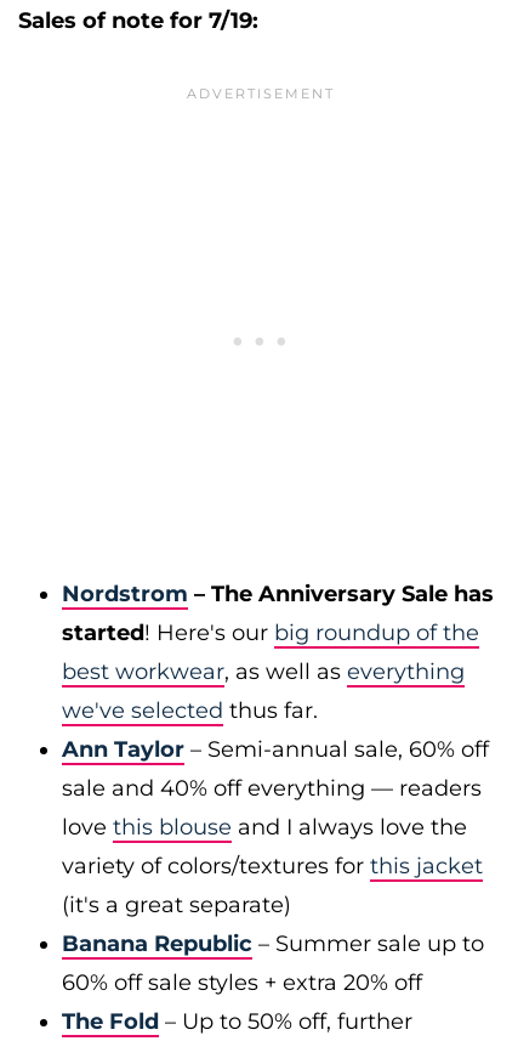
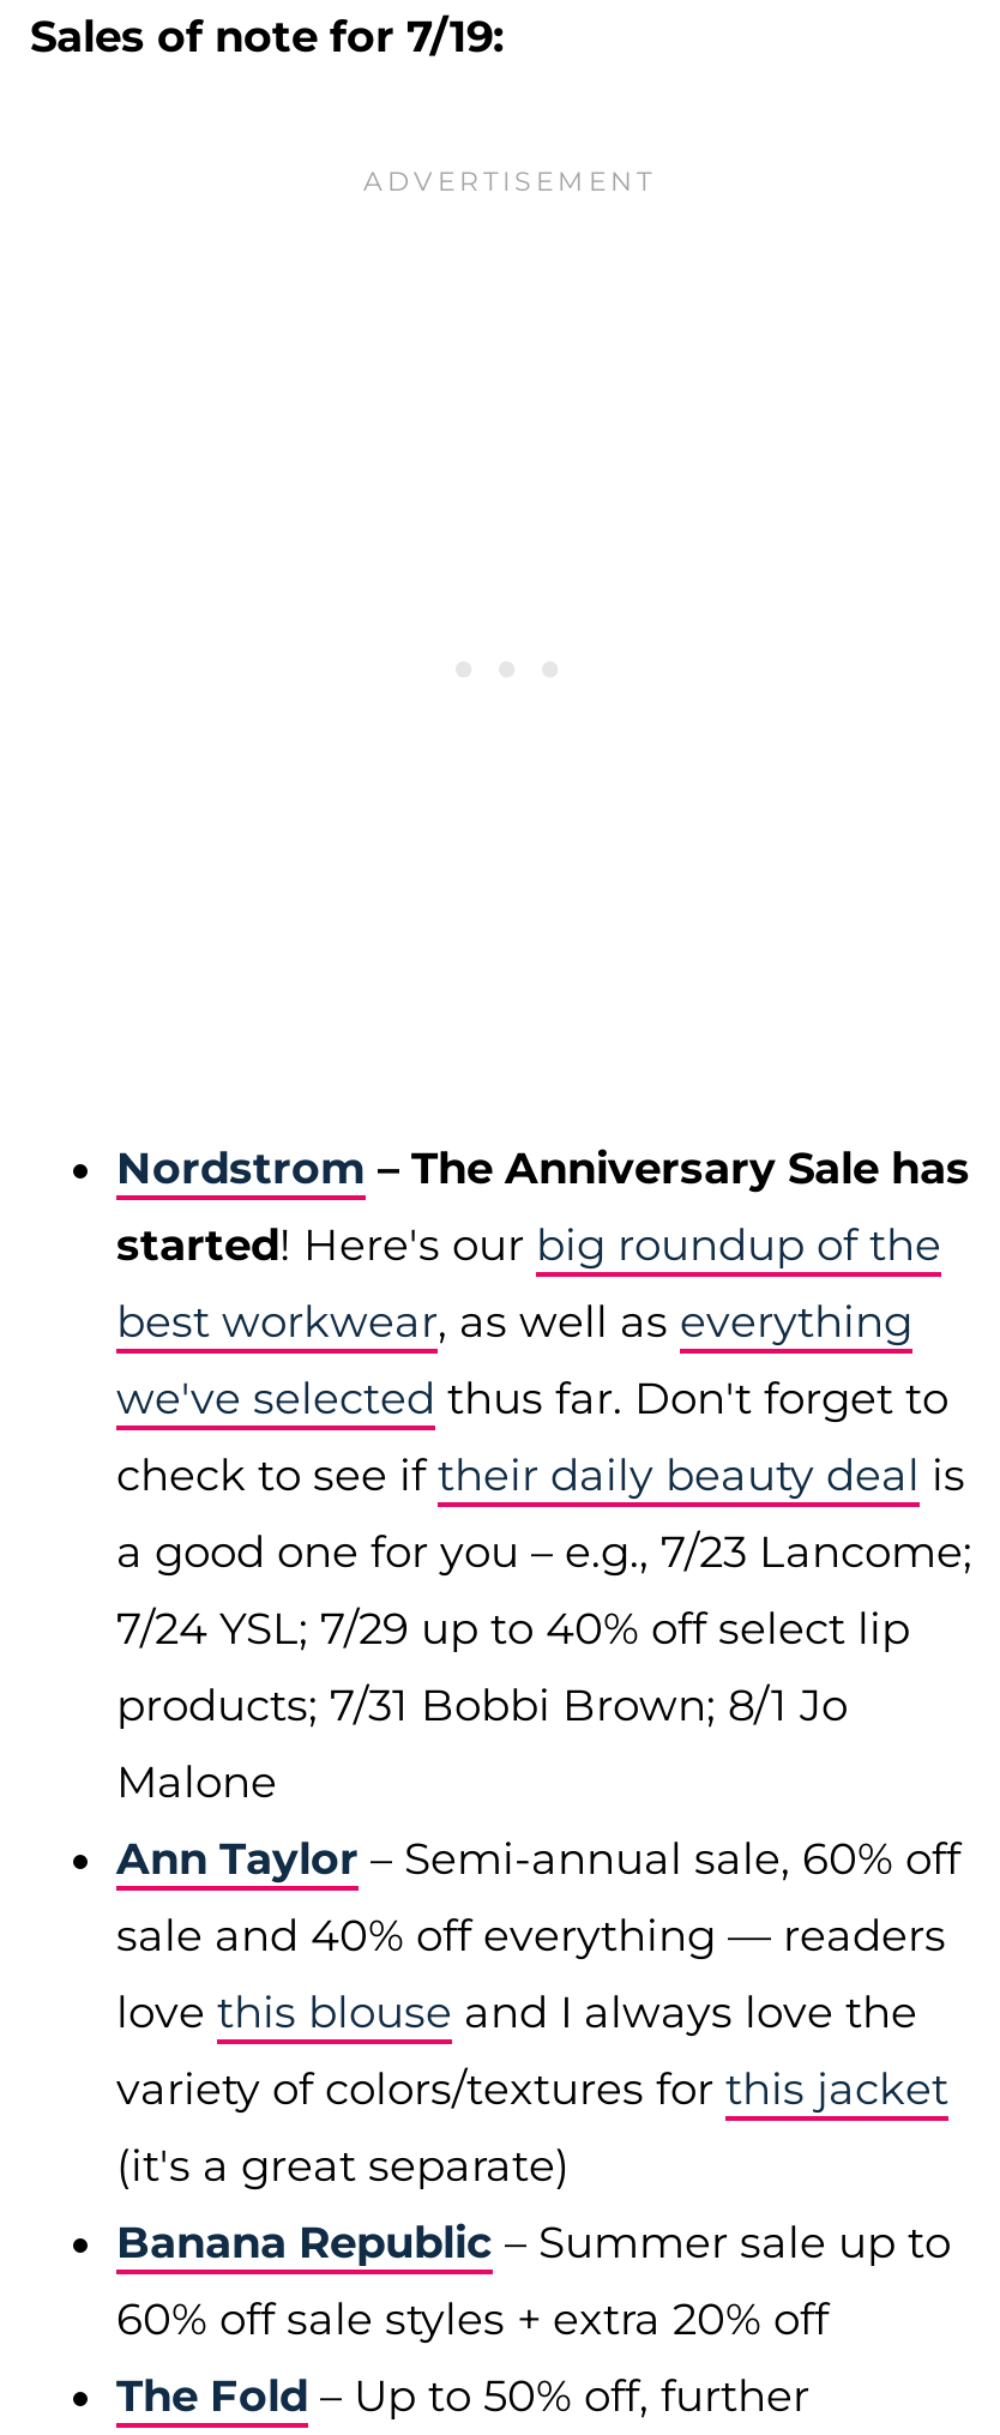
- we've selected thus far.
+ we've selected thus far. Don't forget to
+ check to see if their daily beauty deal is
+ a good one for you – e.g., 7/23 Lancome;
+ 7/24 YSL; 7/29 up to 40% off select lip
+ products; 7/31 Bobbi Brown; 8/1 Jo
+ Malone
